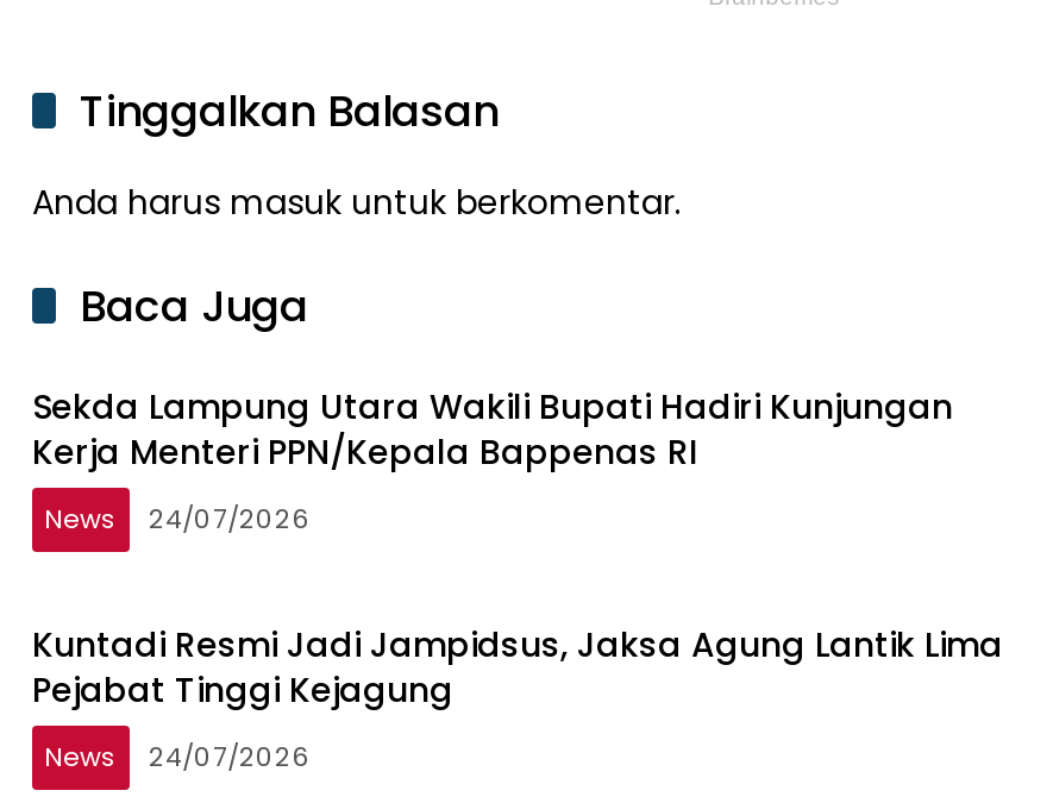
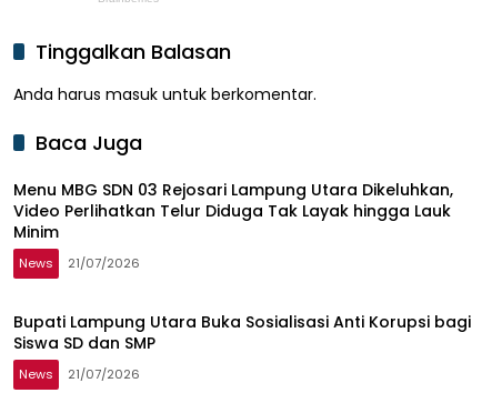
- Sekda Lampung Utara Wakili Bupati Hadiri Kunjungan
- Kerja Menteri PPN/Kepala Bappenas RI
+ Menu MBG SDN 03 Rejosari Lampung Utara Dikeluhkan,
+ Video Perlihatkan Telur Diduga Tak Layak hingga Lauk
+ Minim

- News 24/07/2026
+ News 21/07/2026

- Kuntadi Resmi Jadi Jampidsus, Jaksa Agung Lantik Lima
- Pejabat Tinggi Kejagung
+ Bupati Lampung Utara Buka Sosialisasi Anti Korupsi bagi
+ Siswa SD dan SMP

- News 24/07/2026
+ News 21/07/2026
